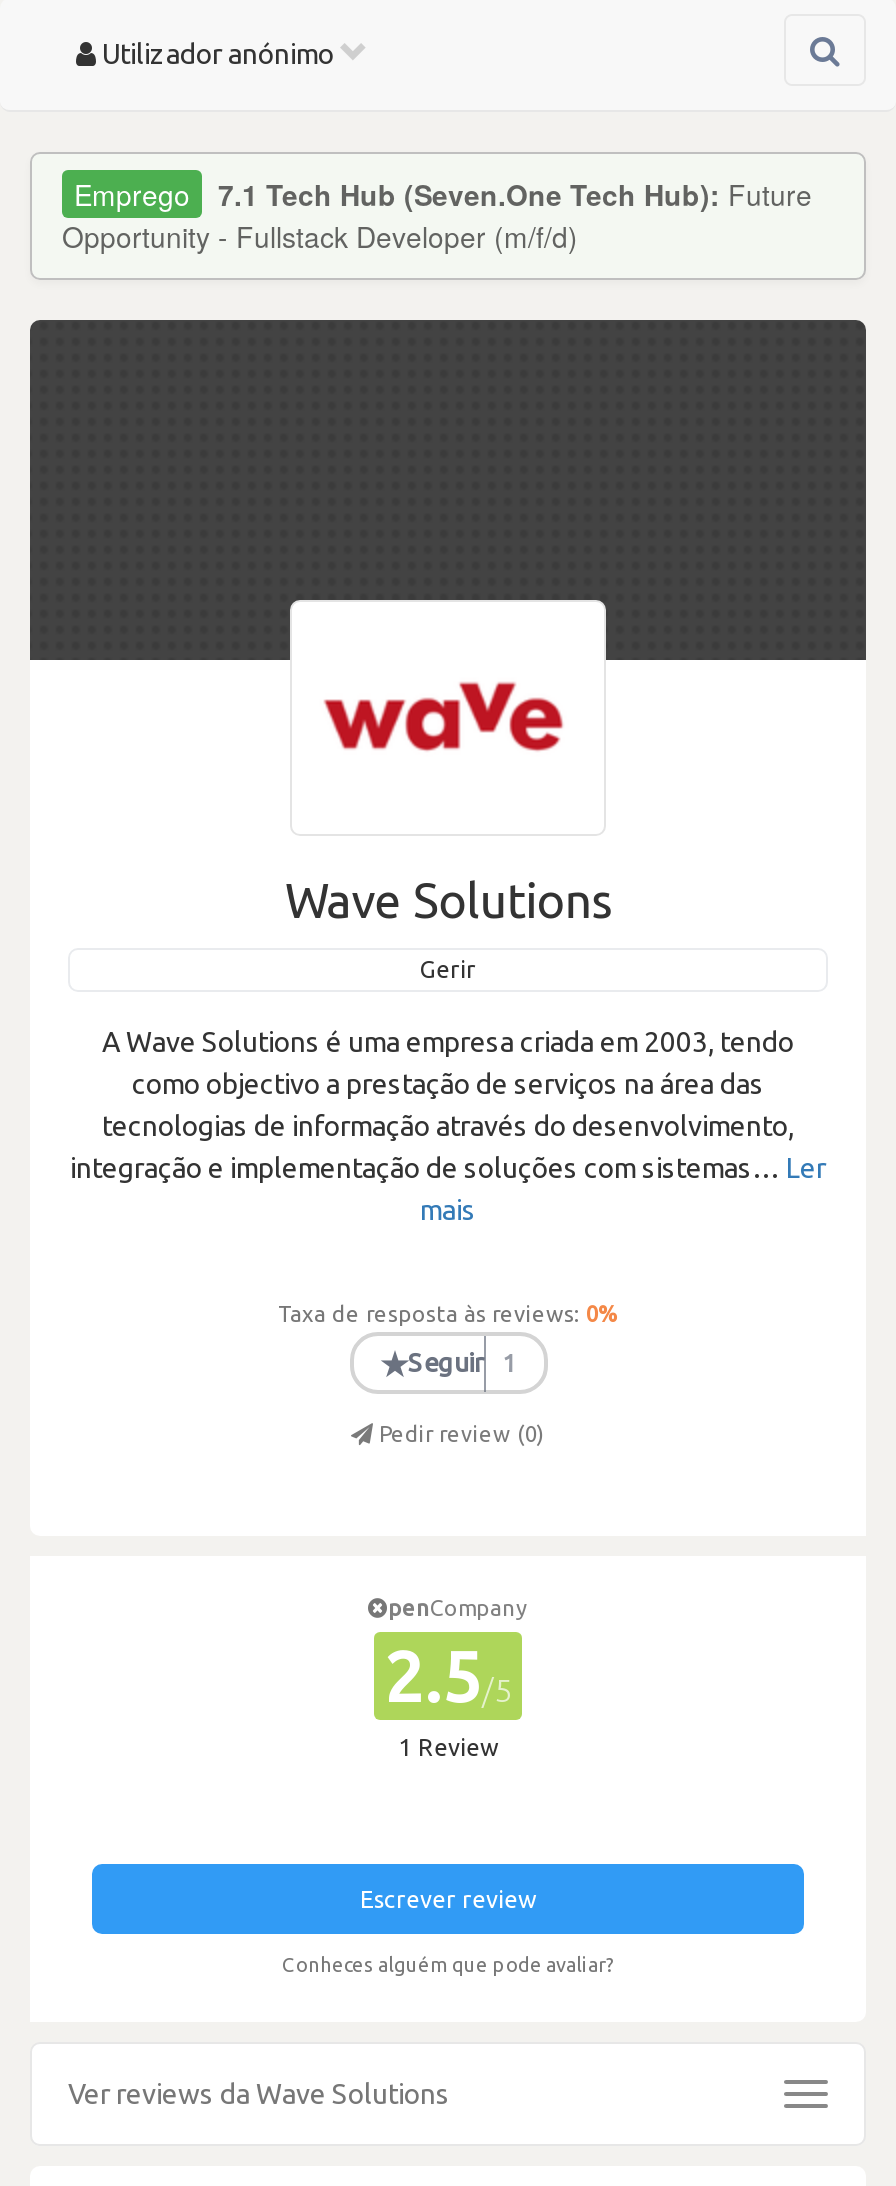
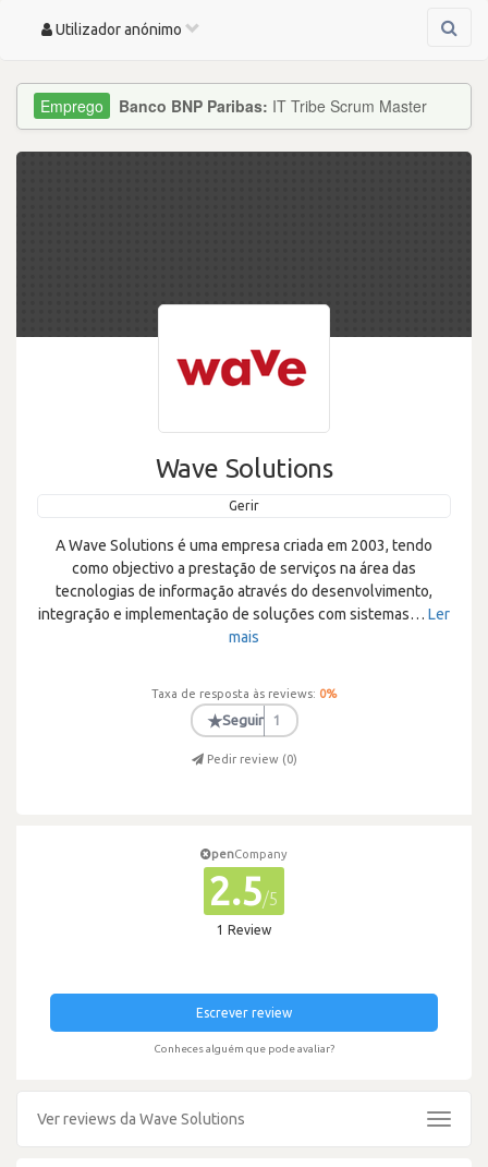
- 7.1 Tech Hub (Seven.One Tech Hub): Future
- Opportunity - Fullstack Developer (m/f/d)
+ Banco BNP Paribas: IT Tribe Scrum Master
